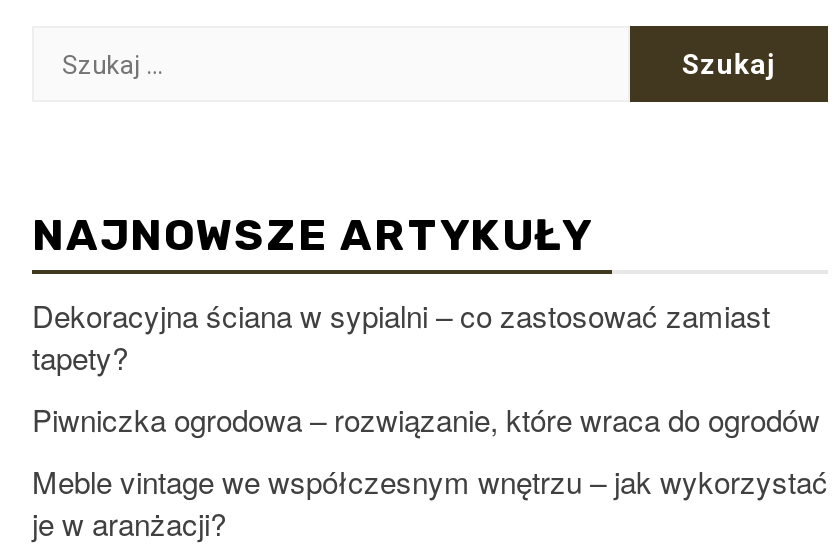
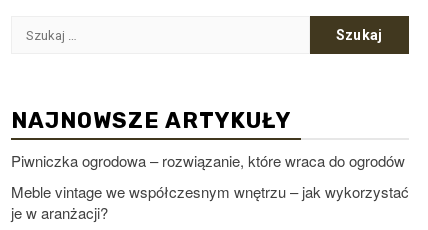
- Dekoracyjna ściana w sypialni – co zastosować zamiast
- tapety?
